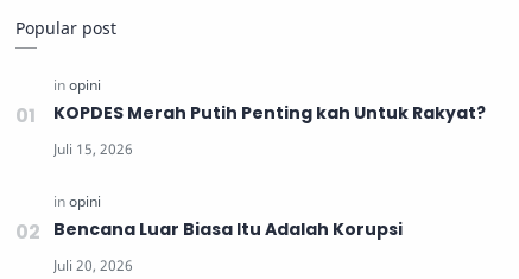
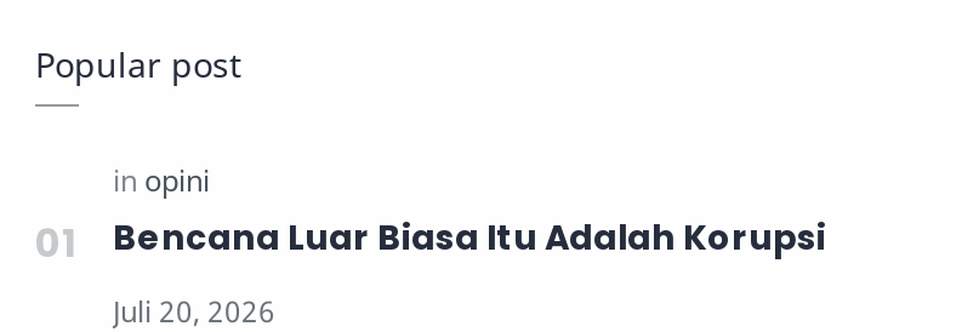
- KOPDES Merah Putih Penting kah Untuk Rakyat?
